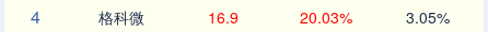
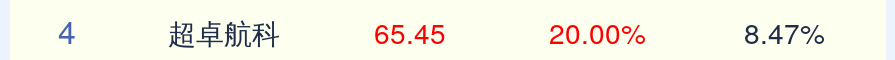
- 格科微
- 16.9
- 20.03%
- 3.05%
+ 超卓航科
+ 65.45
+ 20.00%
+ 8.47%
